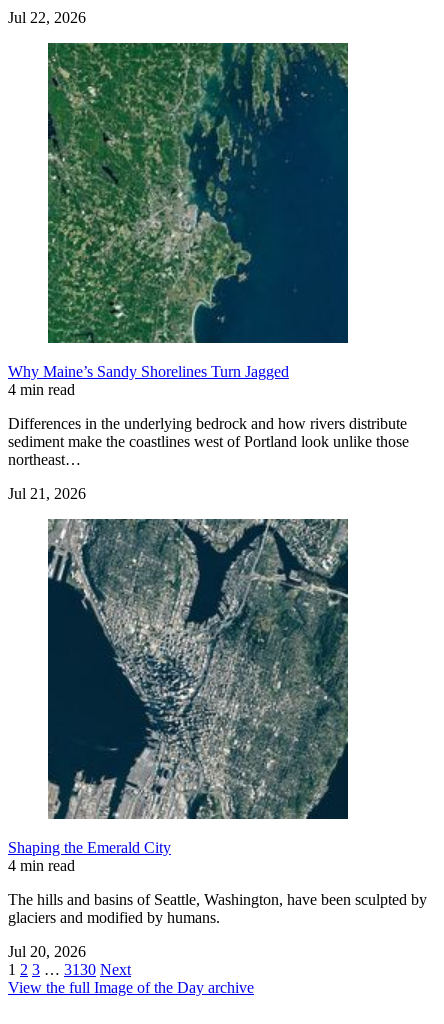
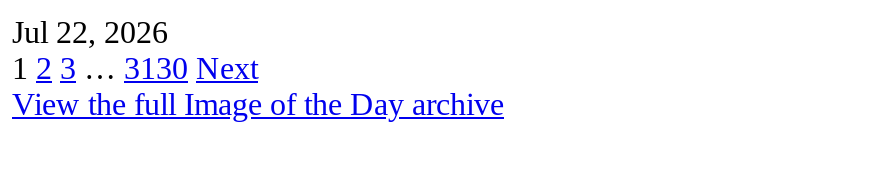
- [image]
- Why Maine’s Sandy Shorelines Turn Jagged
- 4 min read
- Differences in the underlying bedrock and how rivers distribute
- sediment make the coastlines west of Portland look unlike those
- northeast…
- Jul 21, 2026

- [image]
- Shaping the Emerald City
- 4 min read
- The hills and basins of Seattle, Washington, have been sculpted by
- glaciers and modified by humans.
- Jul 20, 2026
